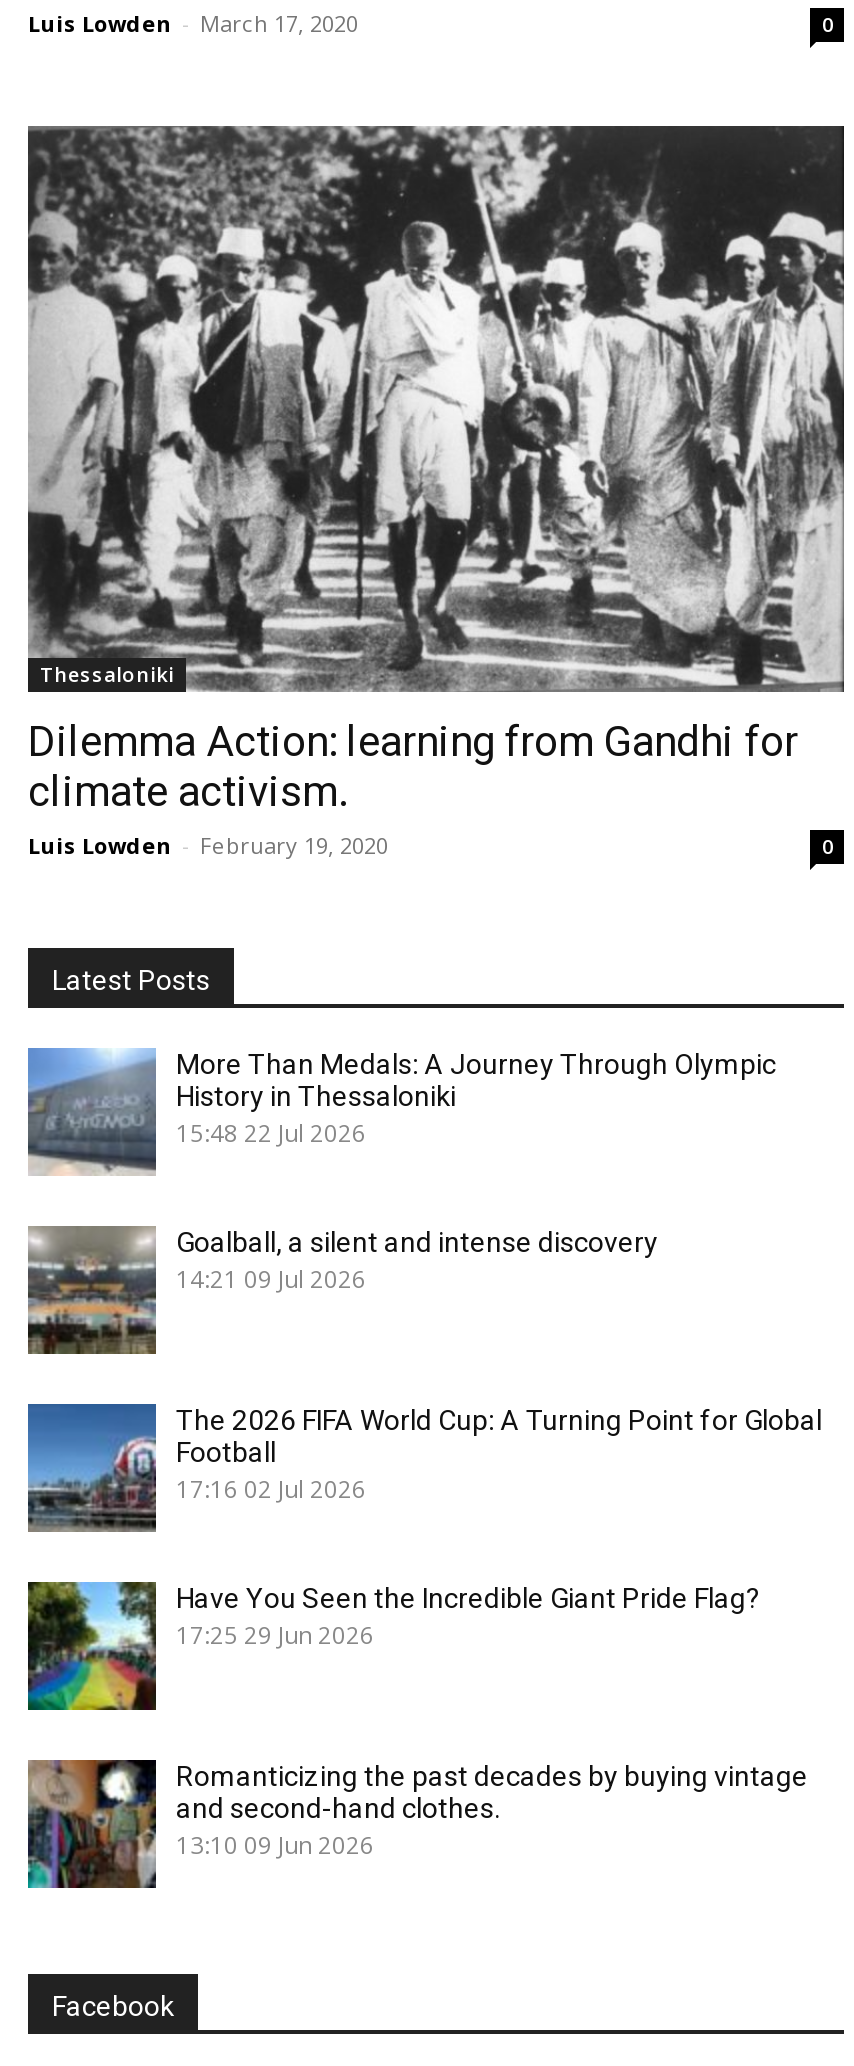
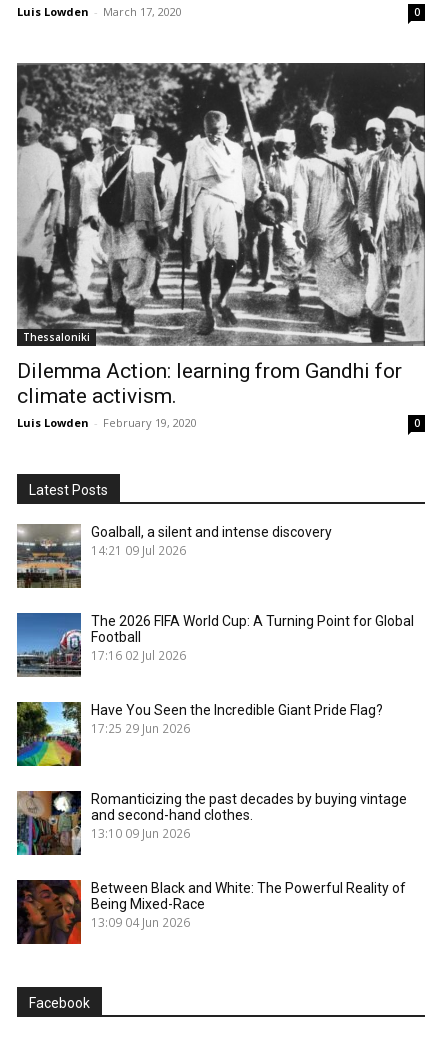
- [image]
- More Than Medals: A Journey Through Olympic
- History in Thessaloniki
- 15:48 22 Jul 2026

moved up: [image] | Goalball, a silent and intense discovery | 14:21 09 Jul 2026 | ... | and second-hand clothes. | 13:10 09 Jun 2026

+ [image]
+ Between Black and White: The Powerful Reality of
+ Being Mixed-Race
+ 13:09 04 Jun 2026
